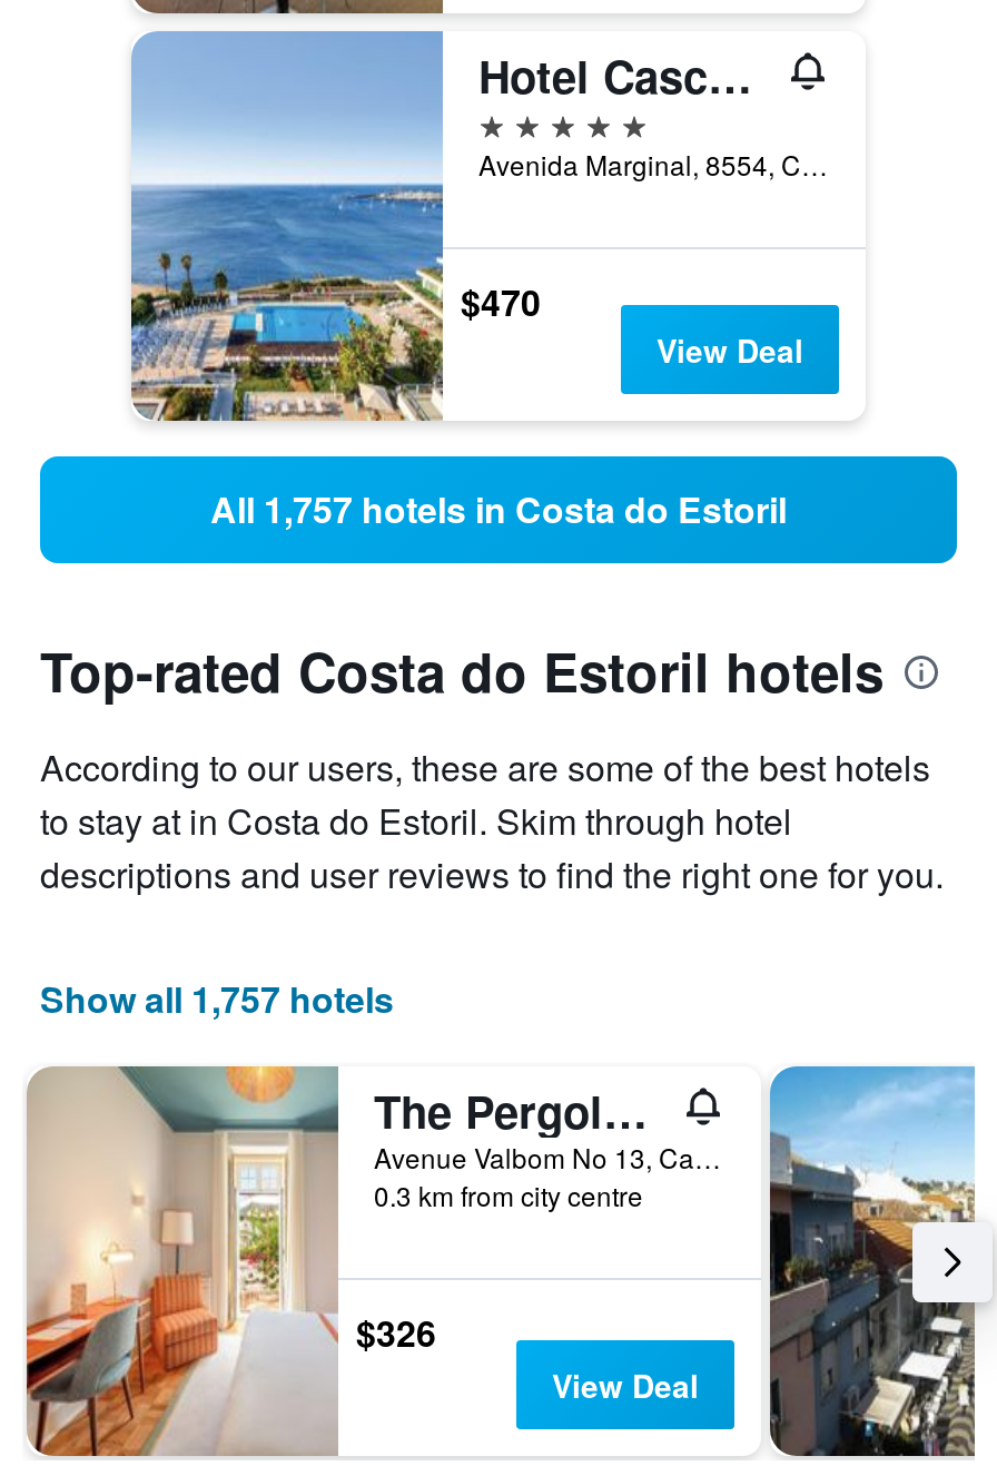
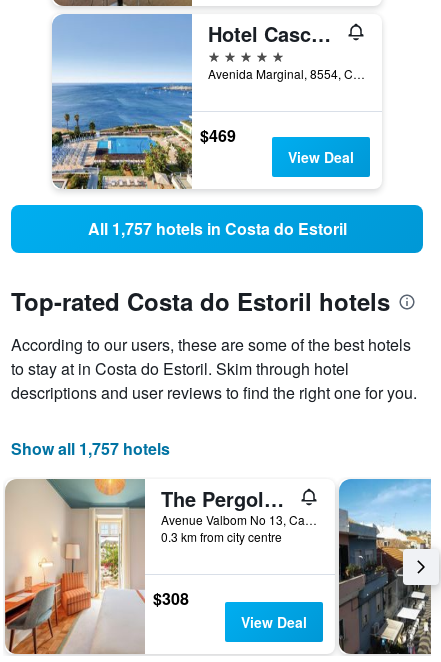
- $470
+ $469

- $326
+ $308
